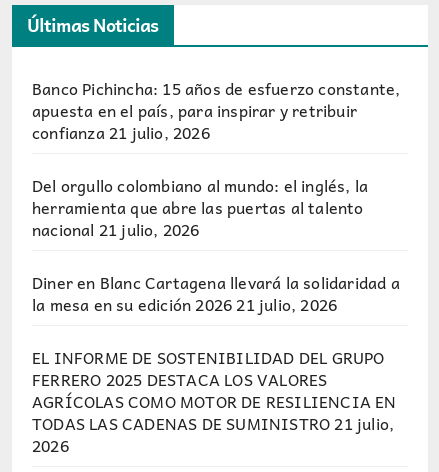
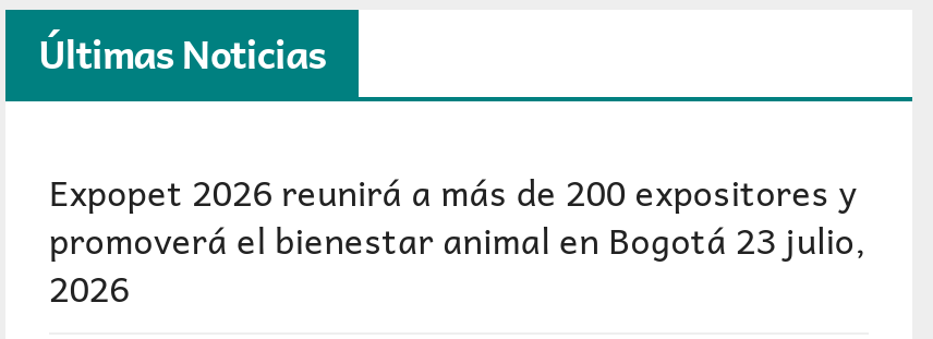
- Banco Pichincha: 15 años de esfuerzo constante,
- apuesta en el país, para inspirar y retribuir
- confianza 21 julio, 2026
- Del orgullo colombiano al mundo: el inglés, la
- herramienta que abre las puertas al talento
- nacional 21 julio, 2026
- Diner en Blanc Cartagena llevará la solidaridad a
- la mesa en su edición 2026 21 julio, 2026
- EL INFORME DE SOSTENIBILIDAD DEL GRUPO
- FERRERO 2025 DESTACA LOS VALORES
- AGRÍCOLAS COMO MOTOR DE RESILIENCIA EN
- TODAS LAS CADENAS DE SUMINISTRO 21 julio,
+ Expopet 2026 reunirá a más de 200 expositores y
+ promoverá el bienestar animal en Bogotá 23 julio,
